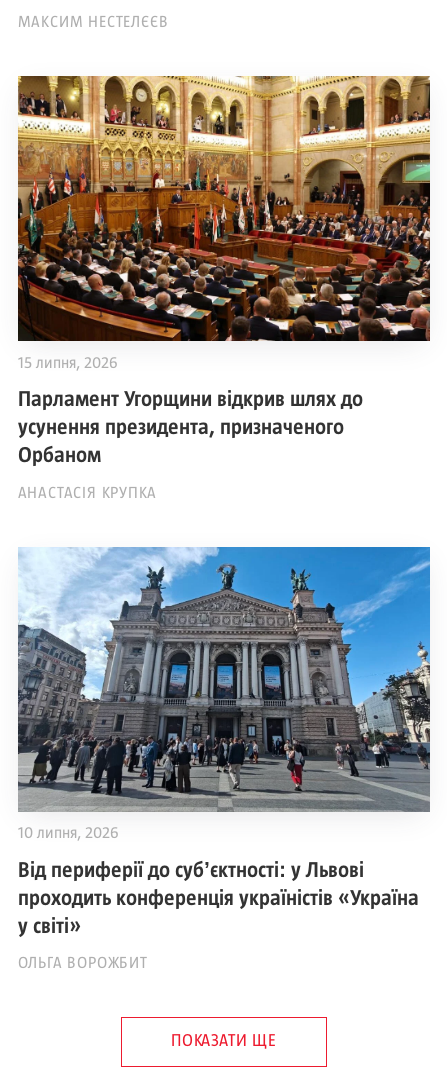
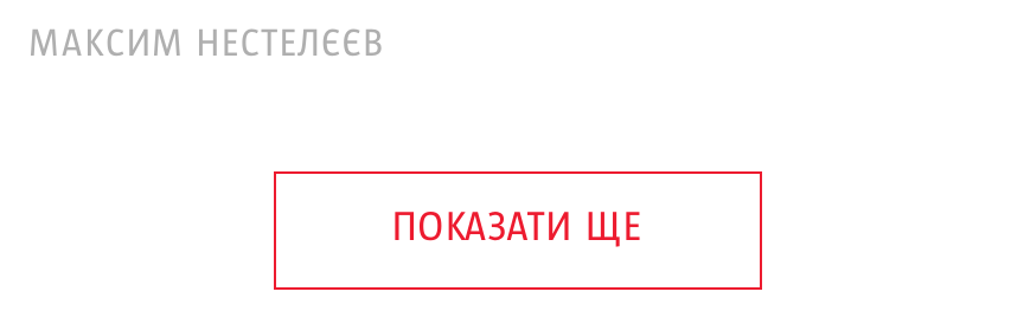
- [image]
- 15 липня, 2026
- Парламент Угорщини відкрив шлях до
- усунення президента, призначеного
- Орбаном
- АНАСТАСІЯ КРУПКА

- [image]
- 10 липня, 2026
- Від периферії до субʼєктності: у Львові
- проходить конференція україністів «Україна
- у світі»
- ОЛЬГА ВОРОЖБИТ
